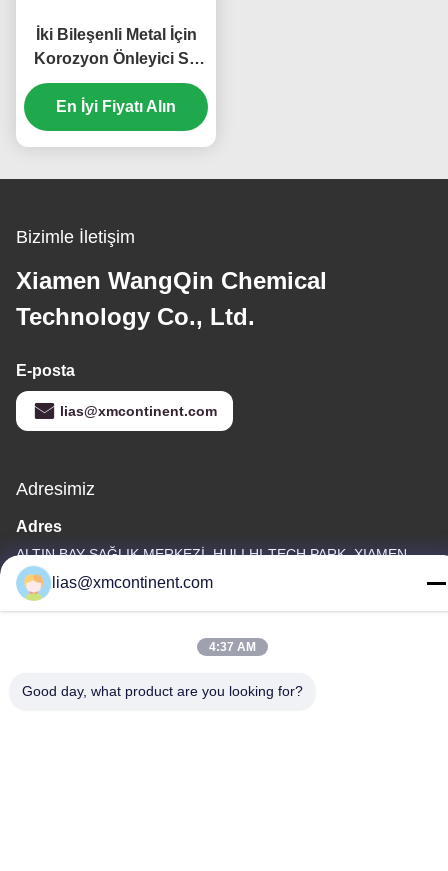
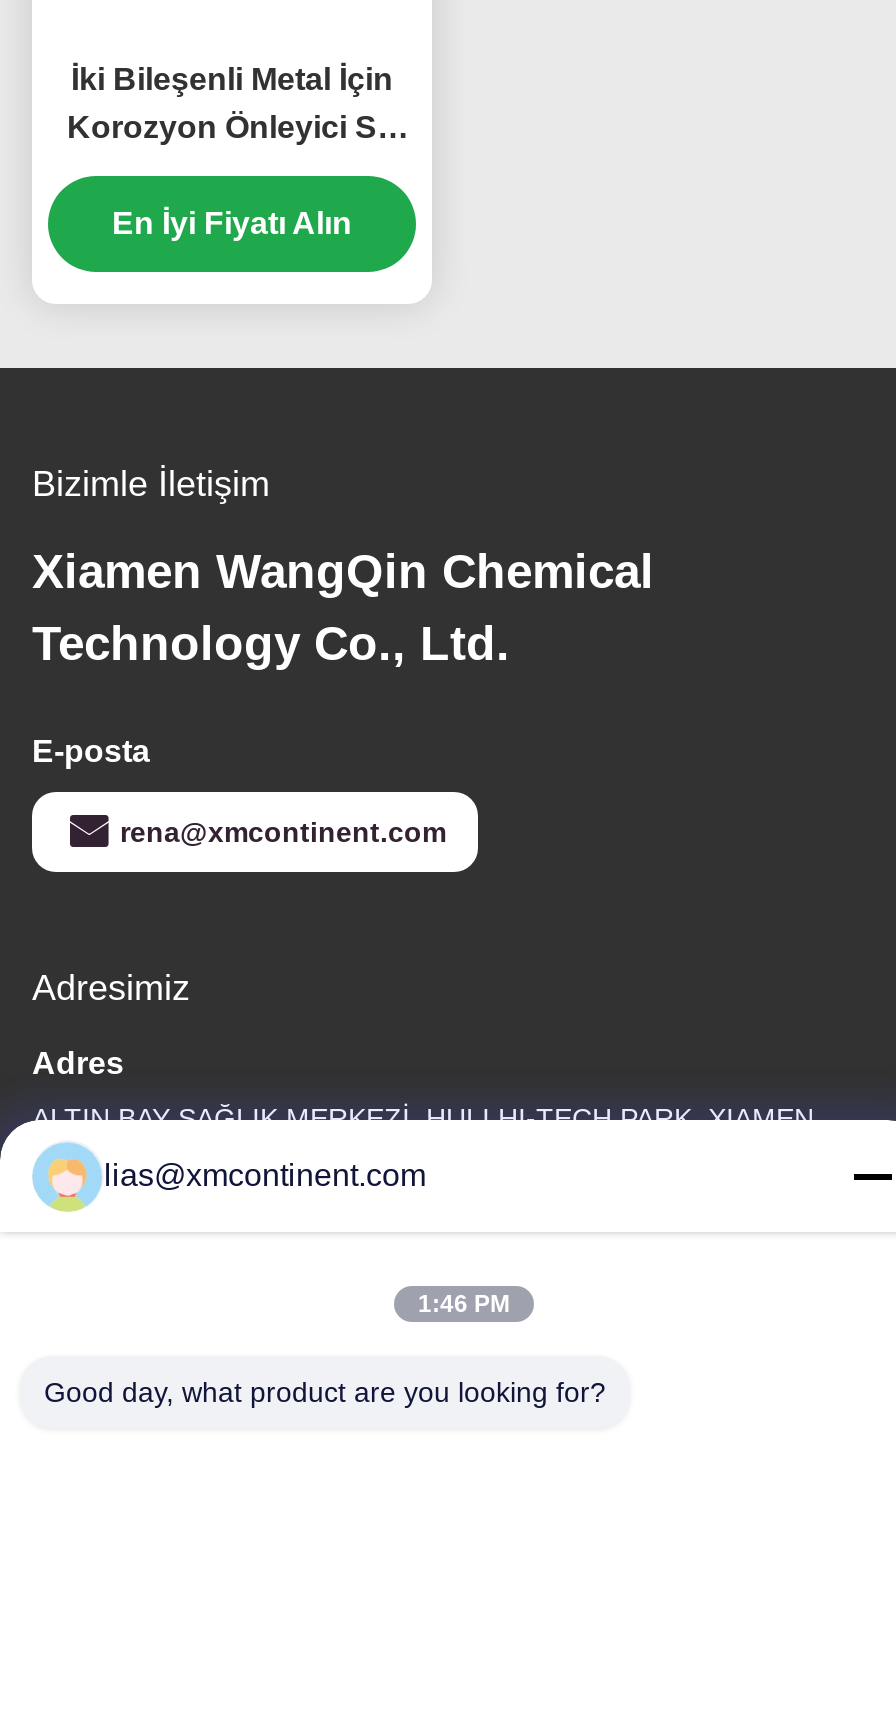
- lias@xmcontinent.com
+ rena@xmcontinent.com

- 4:37 AM
+ 1:46 PM
